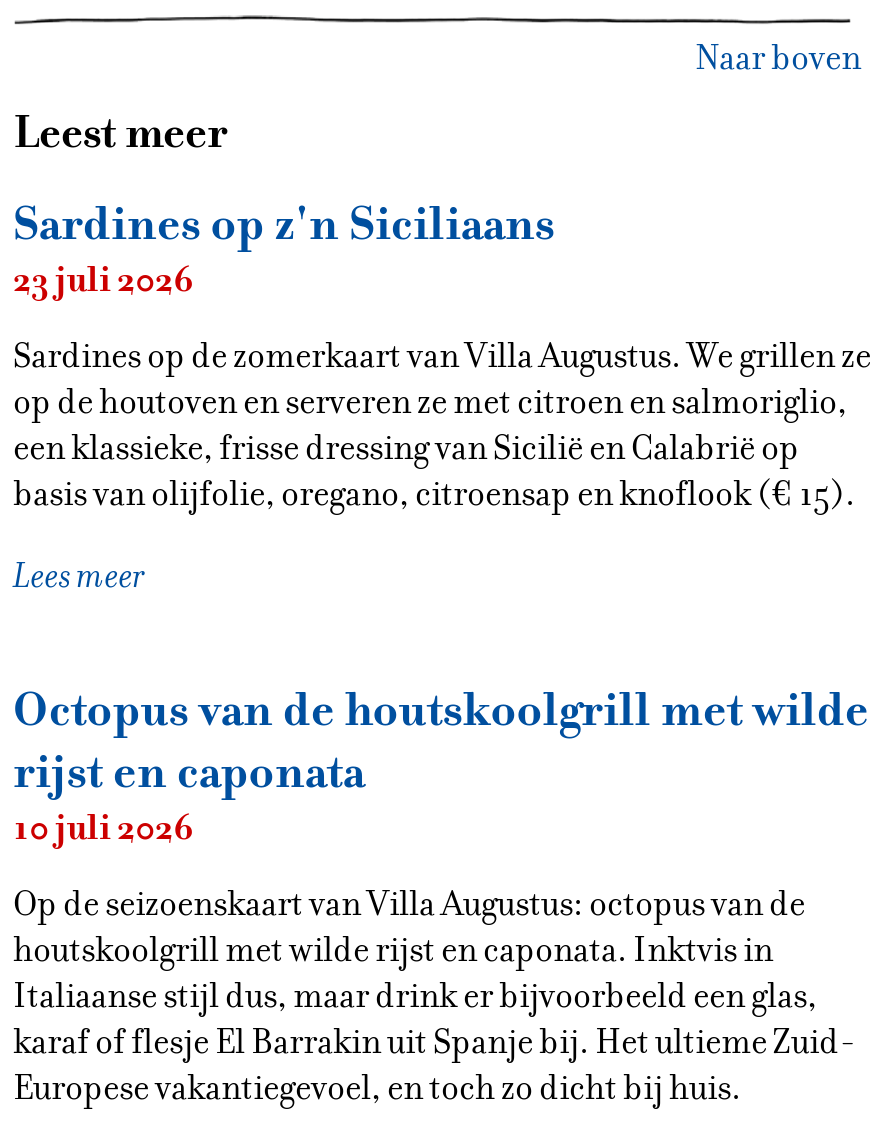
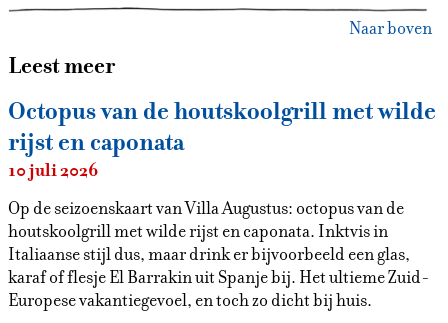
- Sardines op z'n Siciliaans
- 23 juli 2026
- Sardines op de zomerkaart van Villa Augustus. We grillen ze
- op de houtoven en serveren ze met citroen en salmoriglio,
- een klassieke, frisse dressing van Sicilië en Calabrië op
- basis van olijfolie, oregano, citroensap en knoflook (€ 15).
- Lees meer
